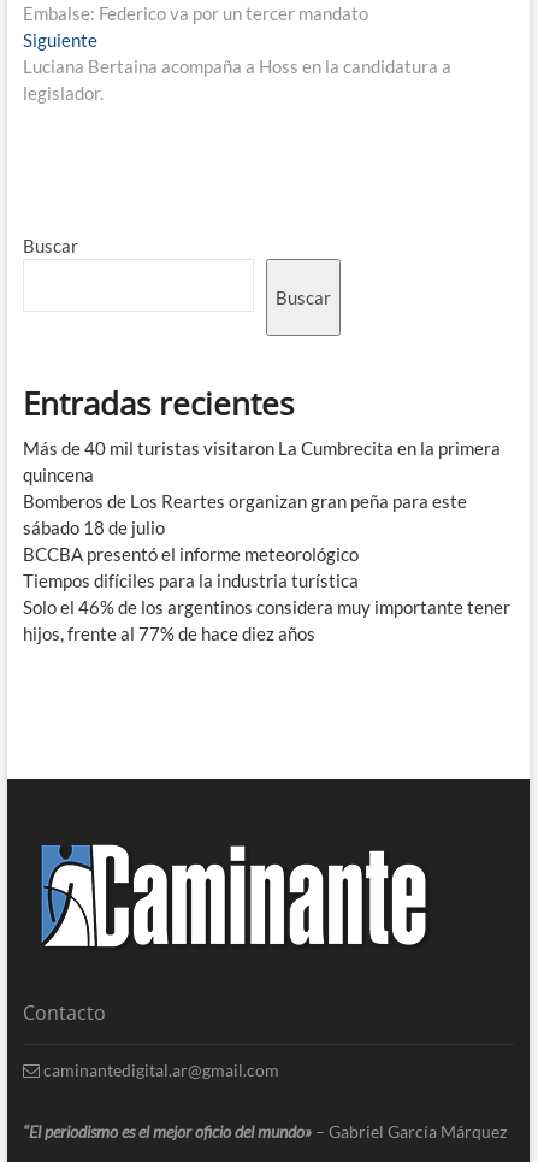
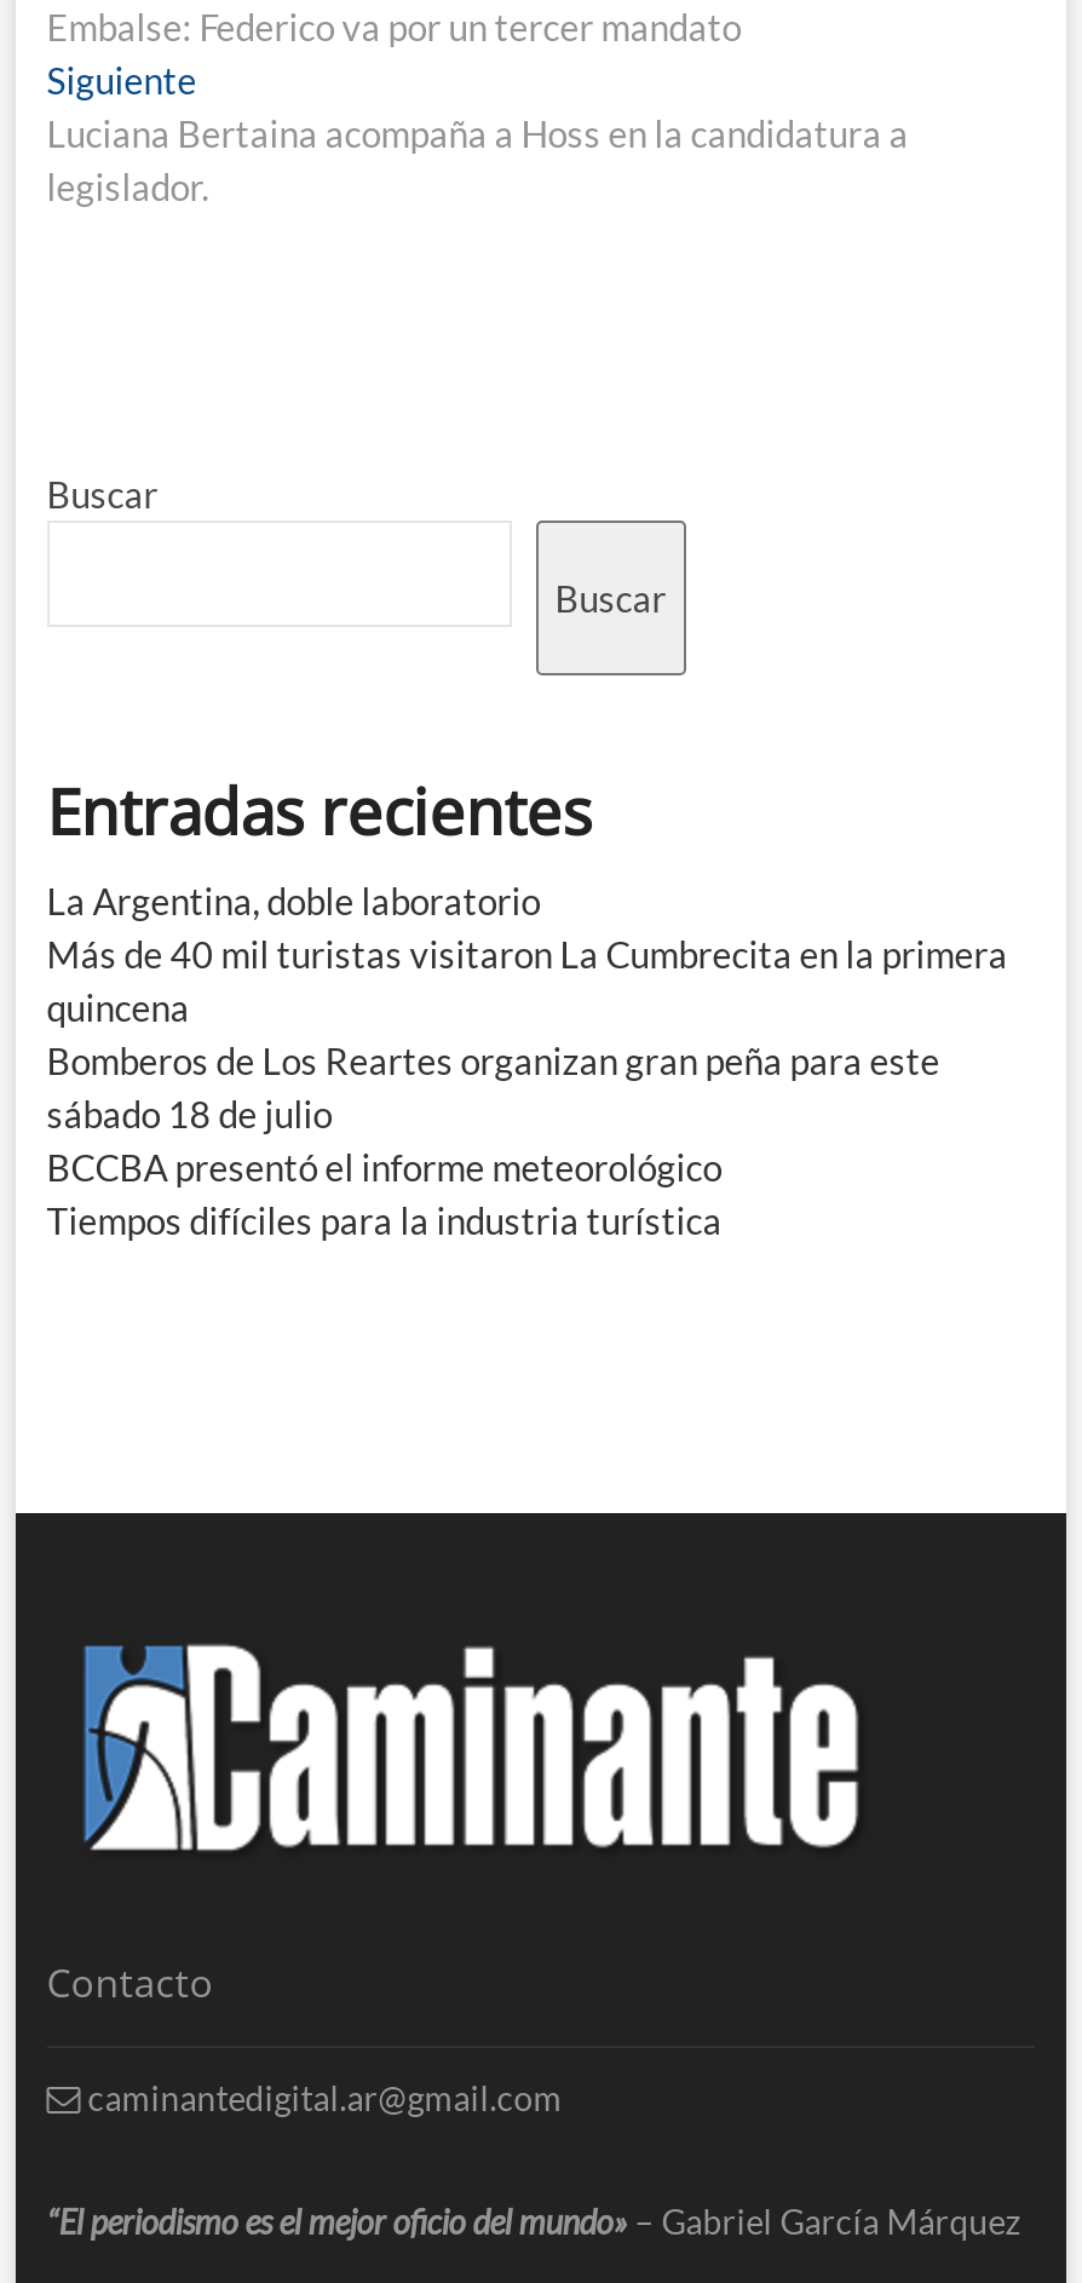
+ La Argentina, doble laboratorio

moved down: Más de 40 mil turistas visitaron La Cumbrecita en la primera | quincena | Bomberos de Los Reartes organizan gran peña para este | sábado 18 de julio | BCCBA presentó el informe meteorológico | Tiempos difíciles para la industria turística

- Solo el 46% de los argentinos considera muy importante tener
- hijos, frente al 77% de hace diez años
